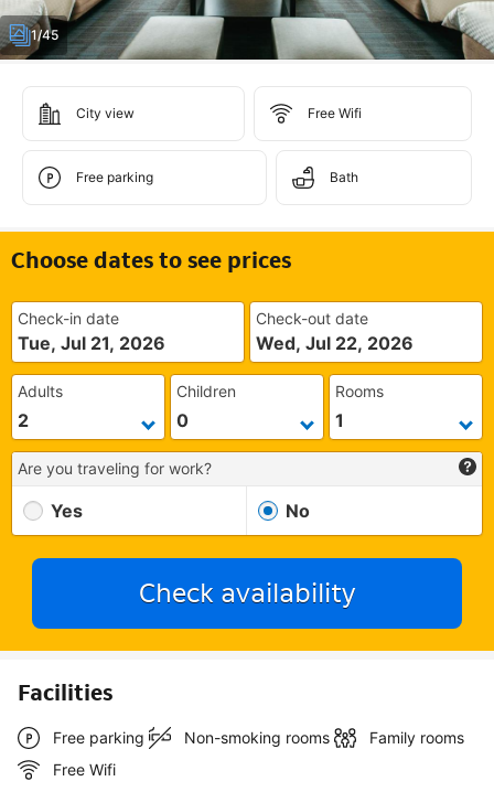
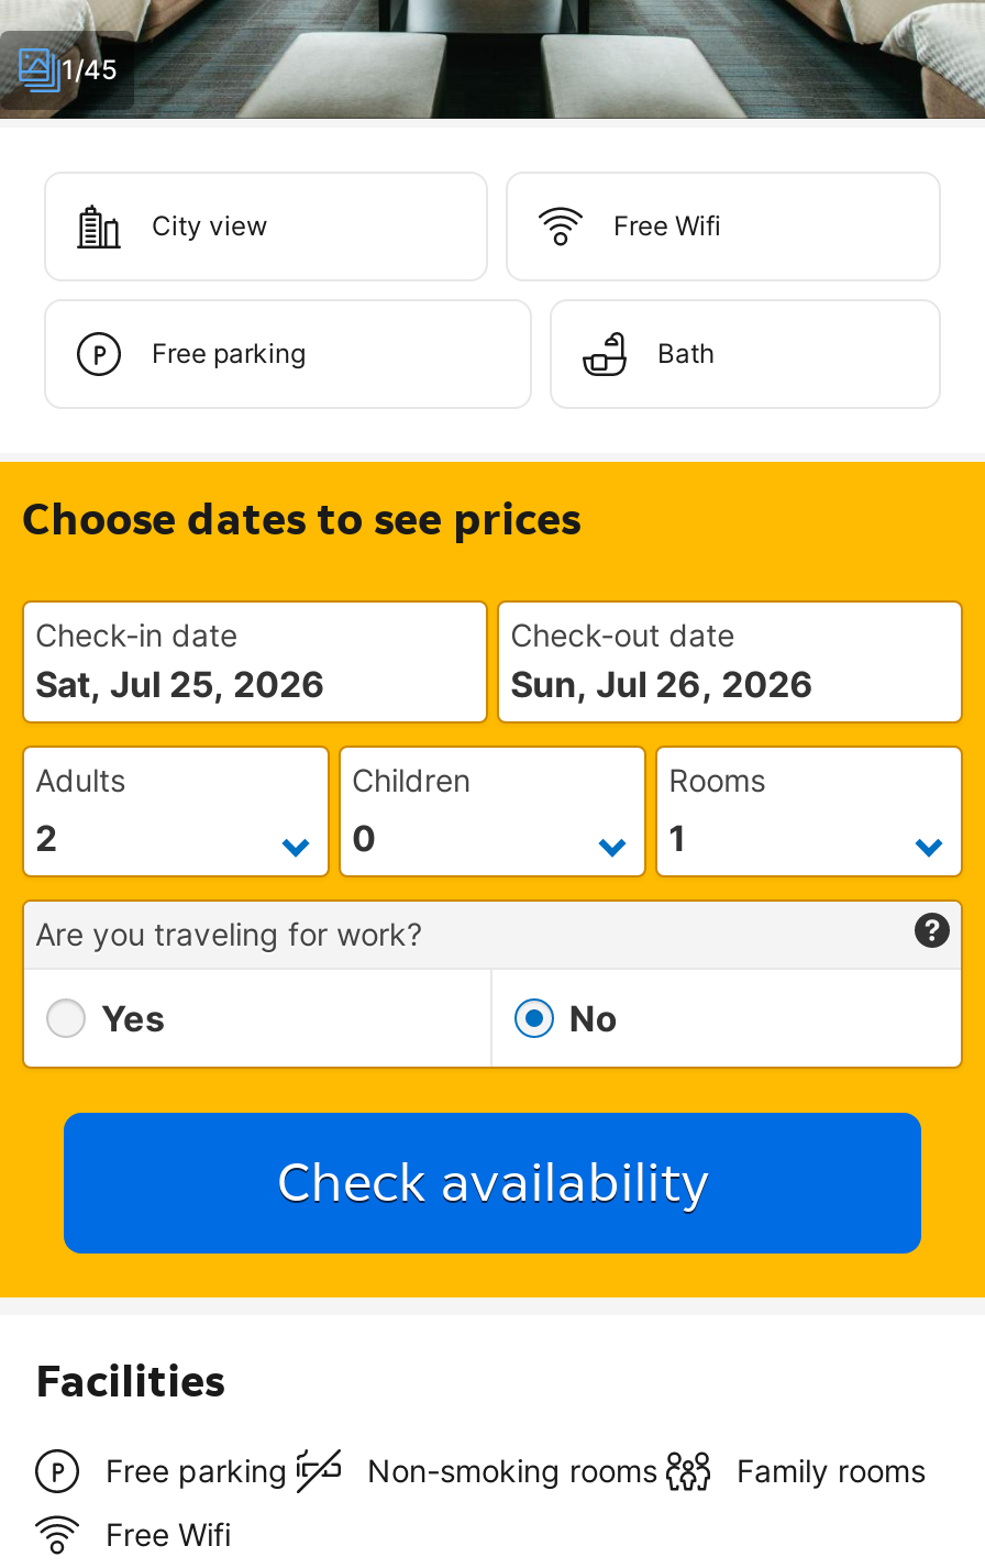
- Tue, Jul 21, 2026
+ Sat, Jul 25, 2026

- Wed, Jul 22, 2026
+ Sun, Jul 26, 2026
